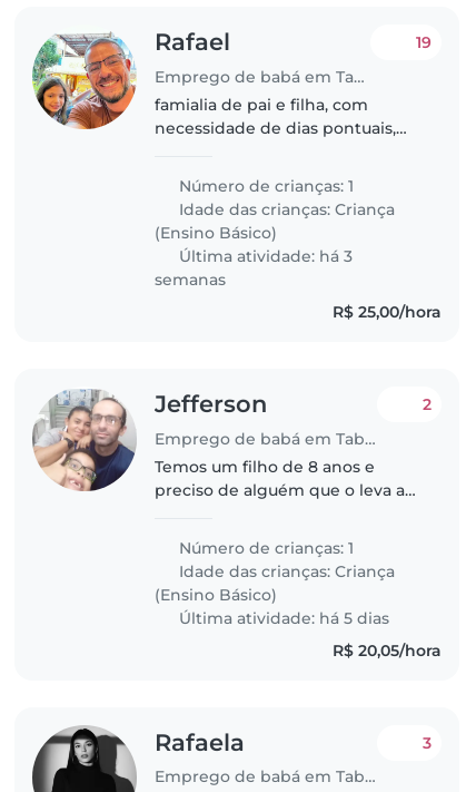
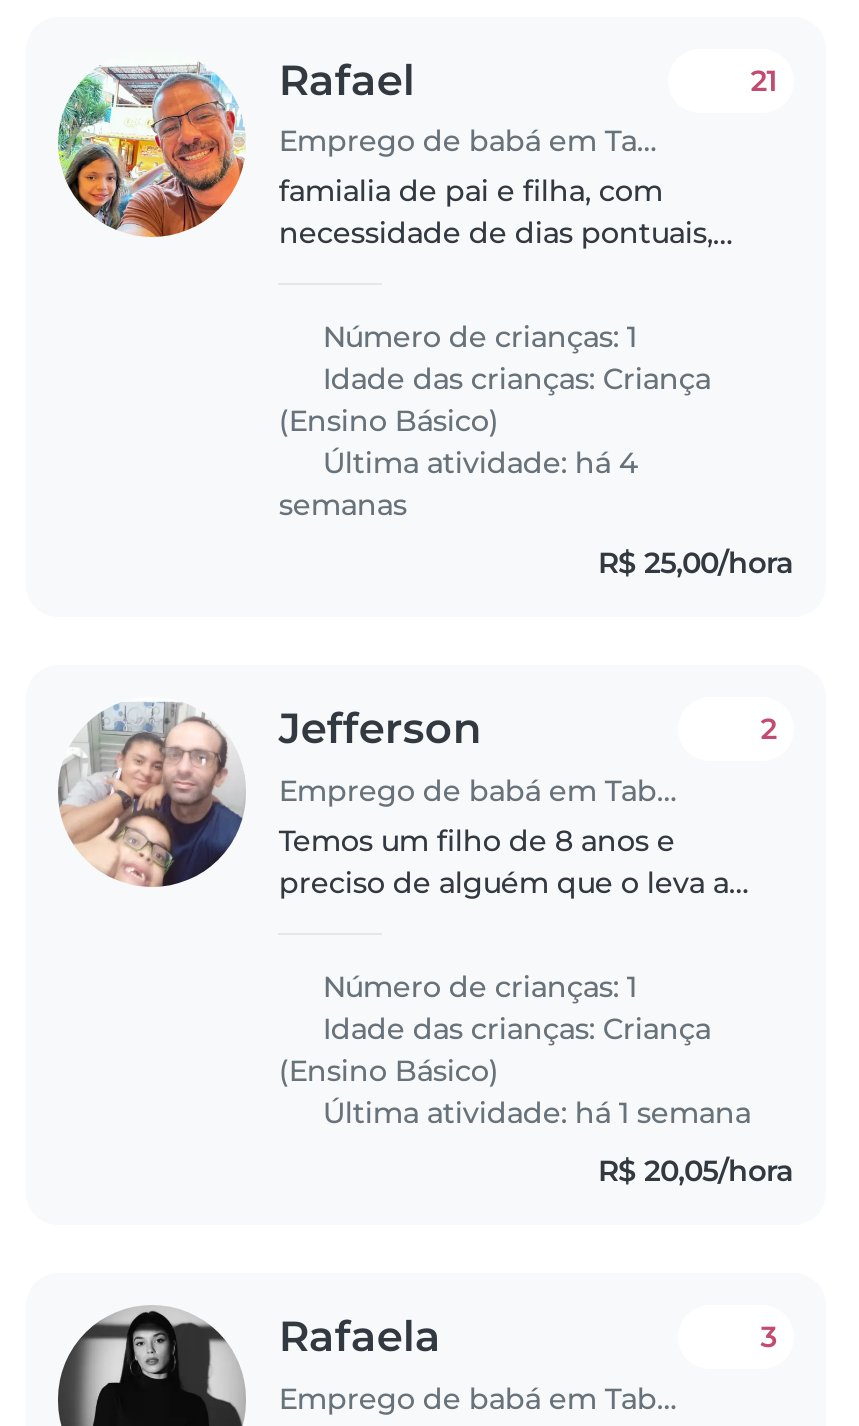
- 19
+ 21

- Última atividade: há 3
+ Última atividade: há 4

- Última atividade: há 5 dias
+ Última atividade: há 1 semana
